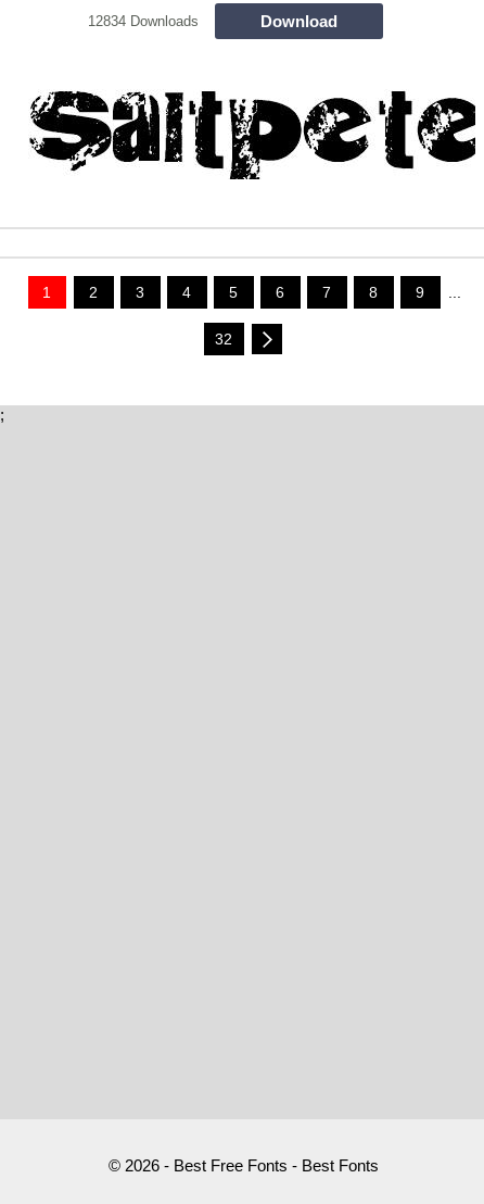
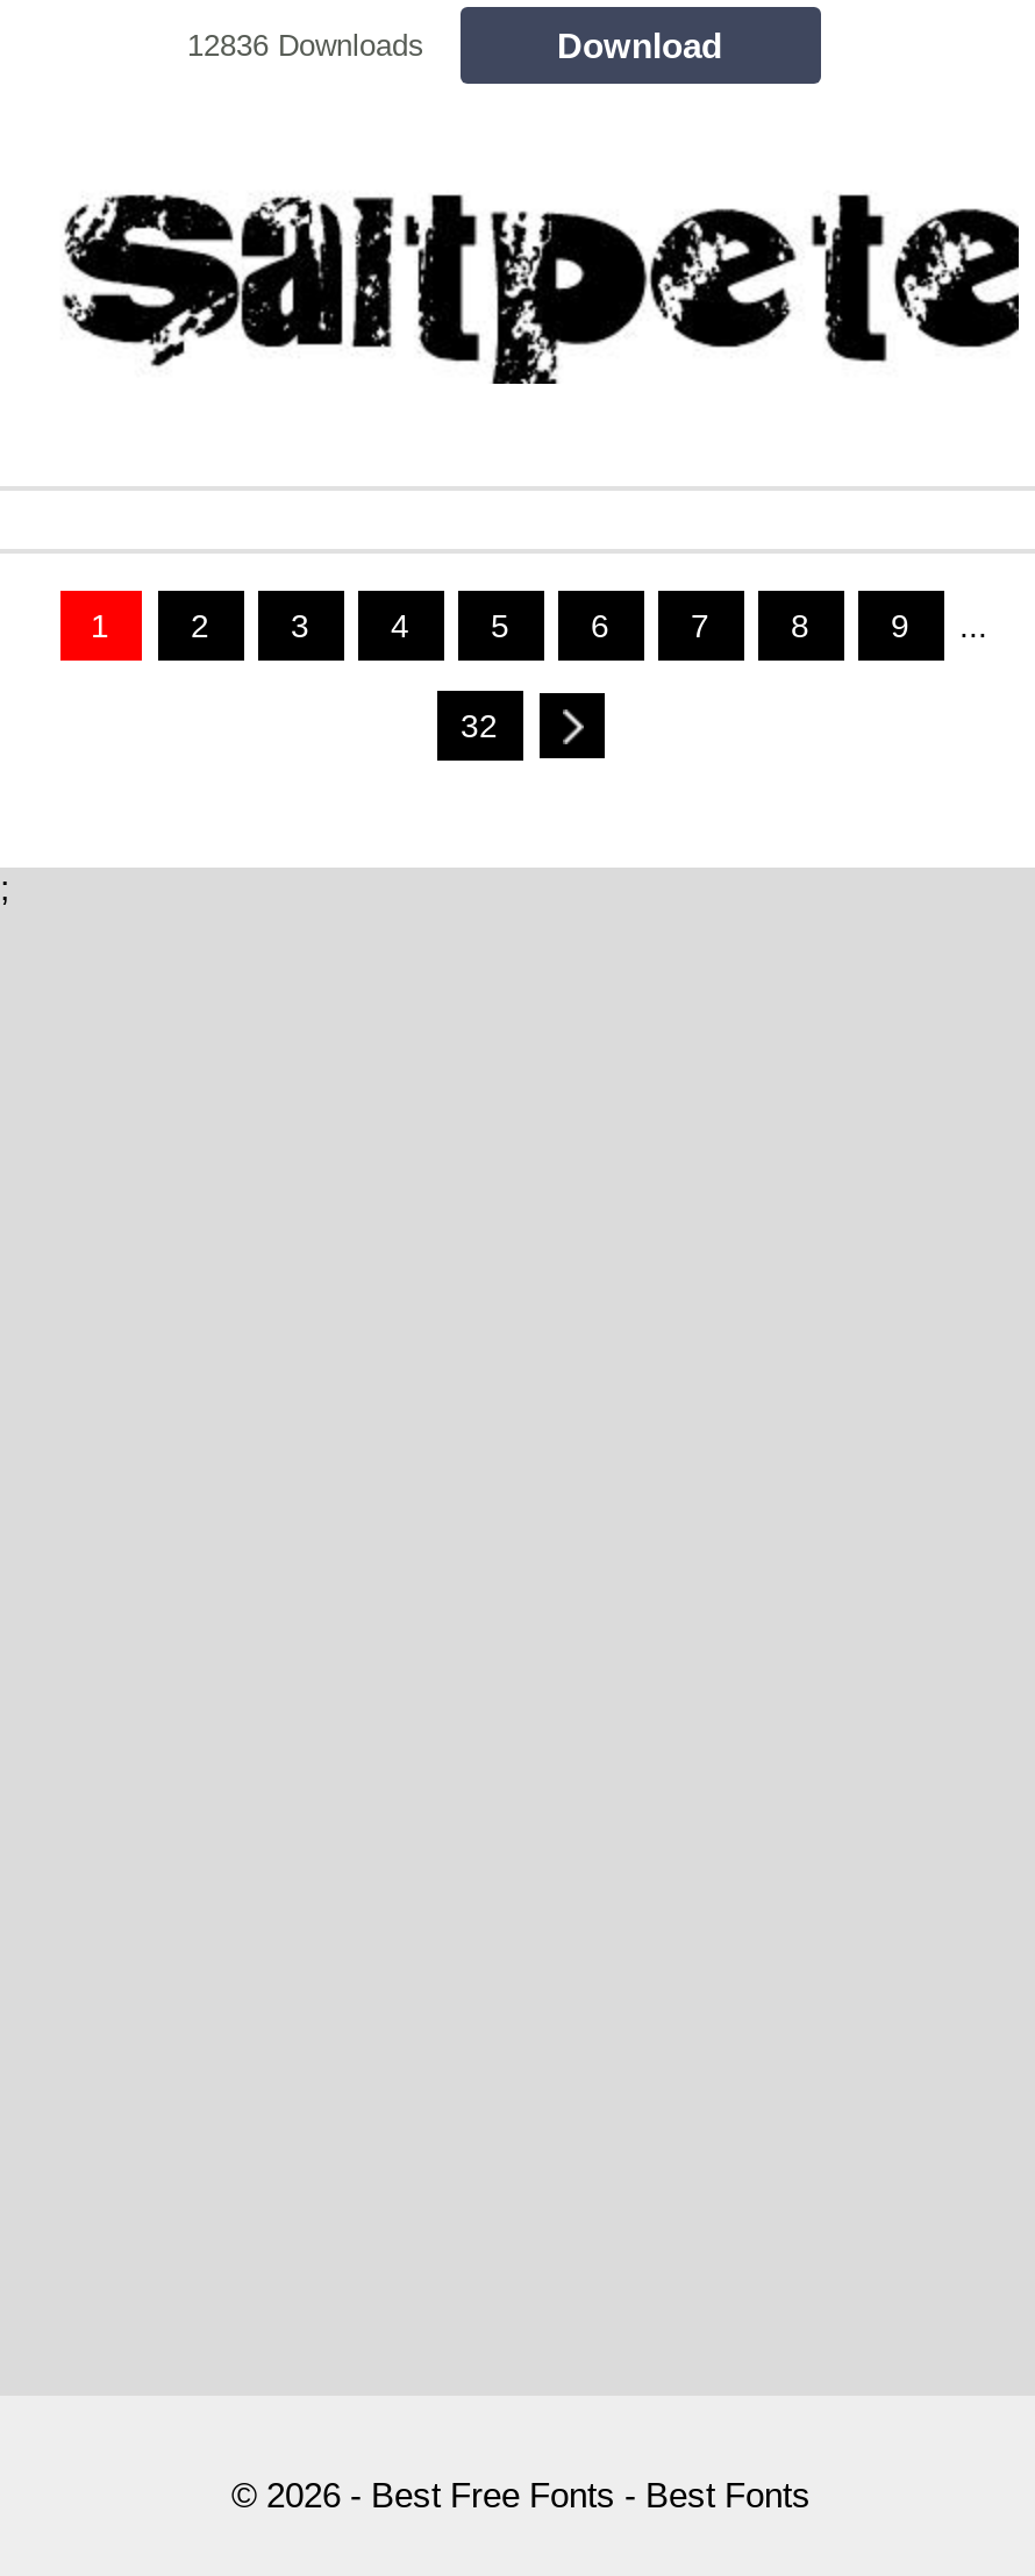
- 12834 Downloads
+ 12836 Downloads
